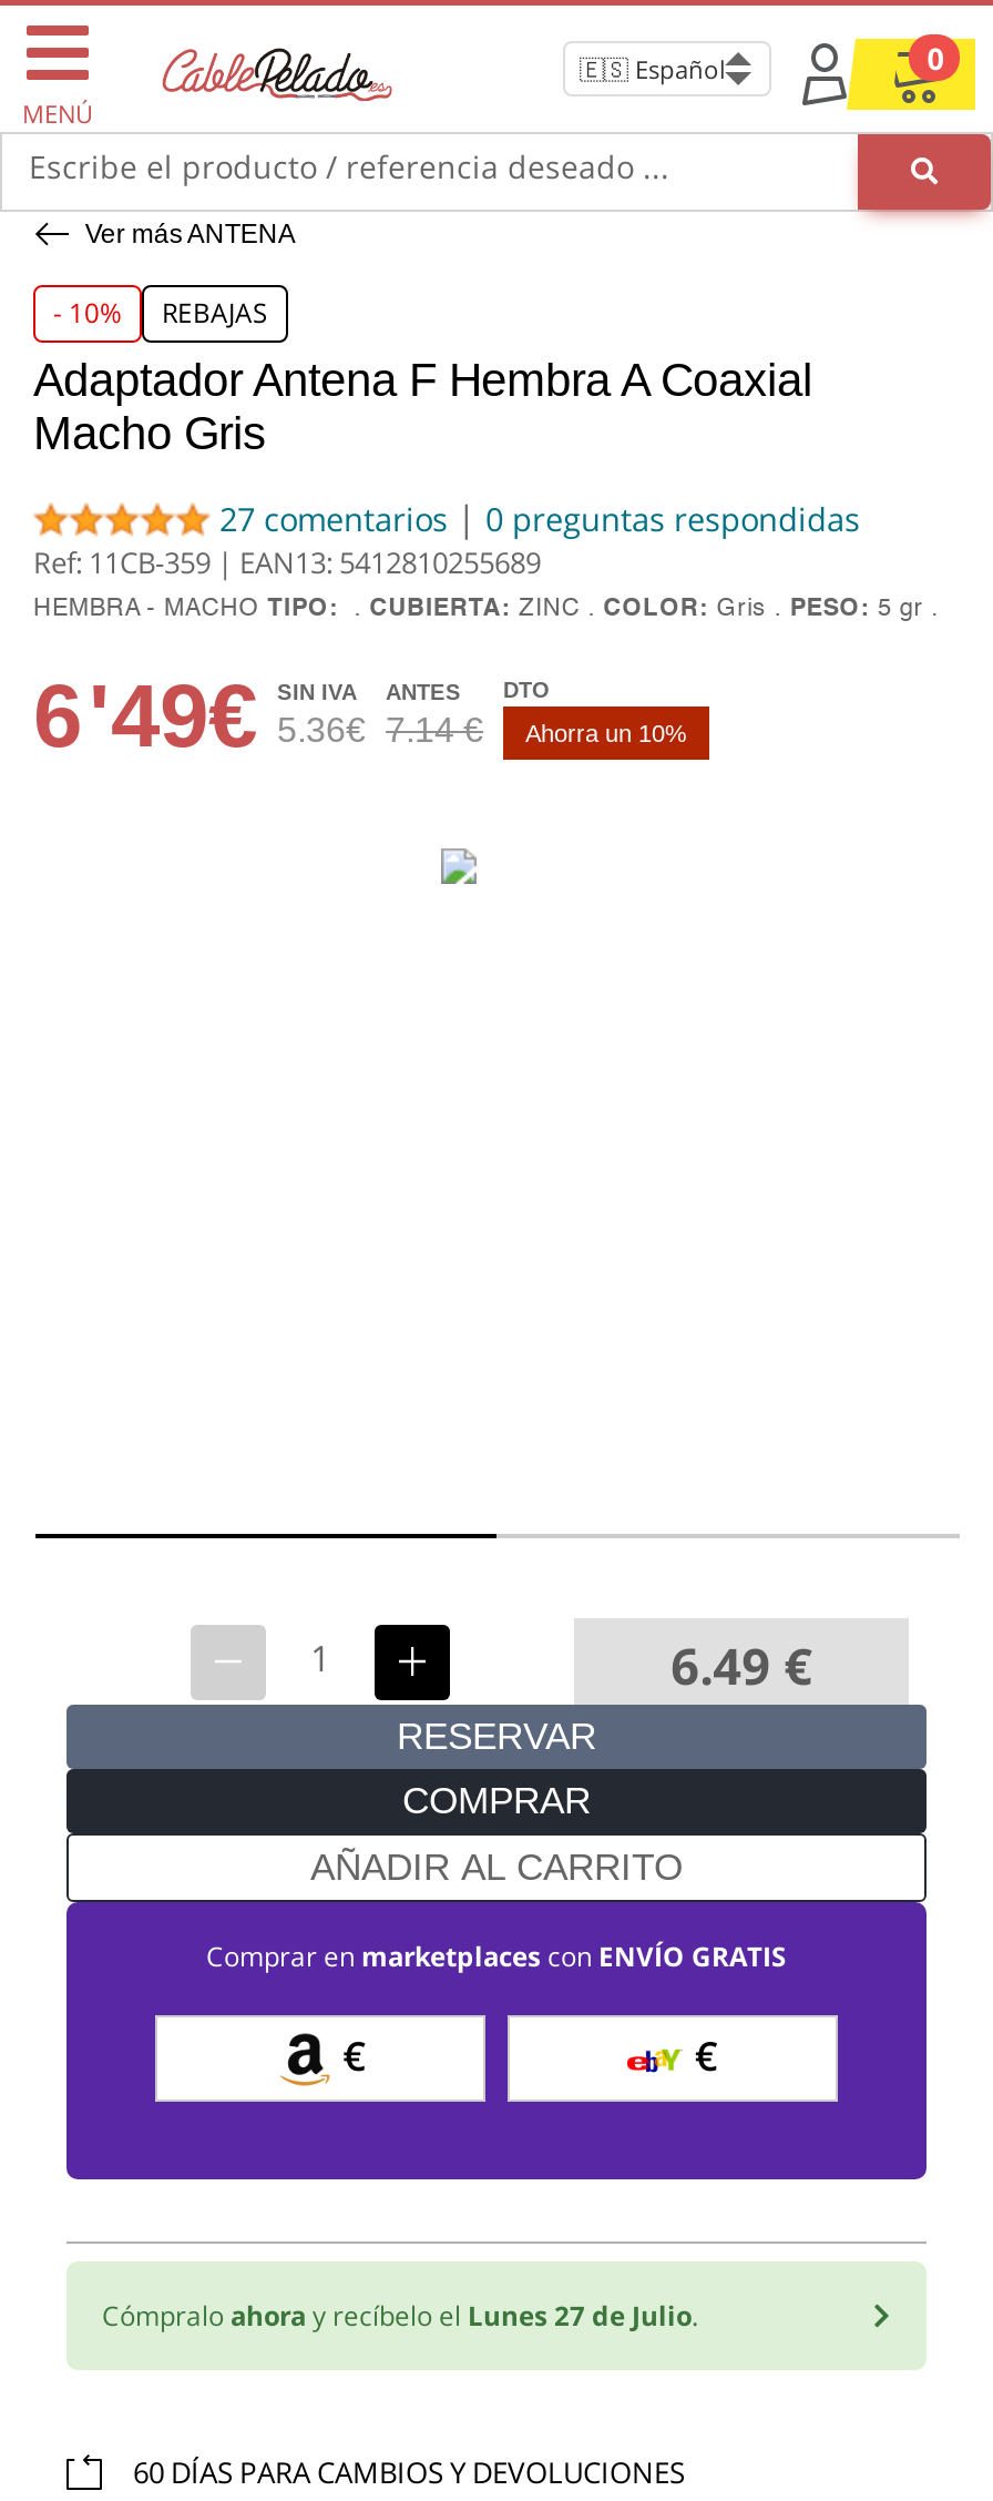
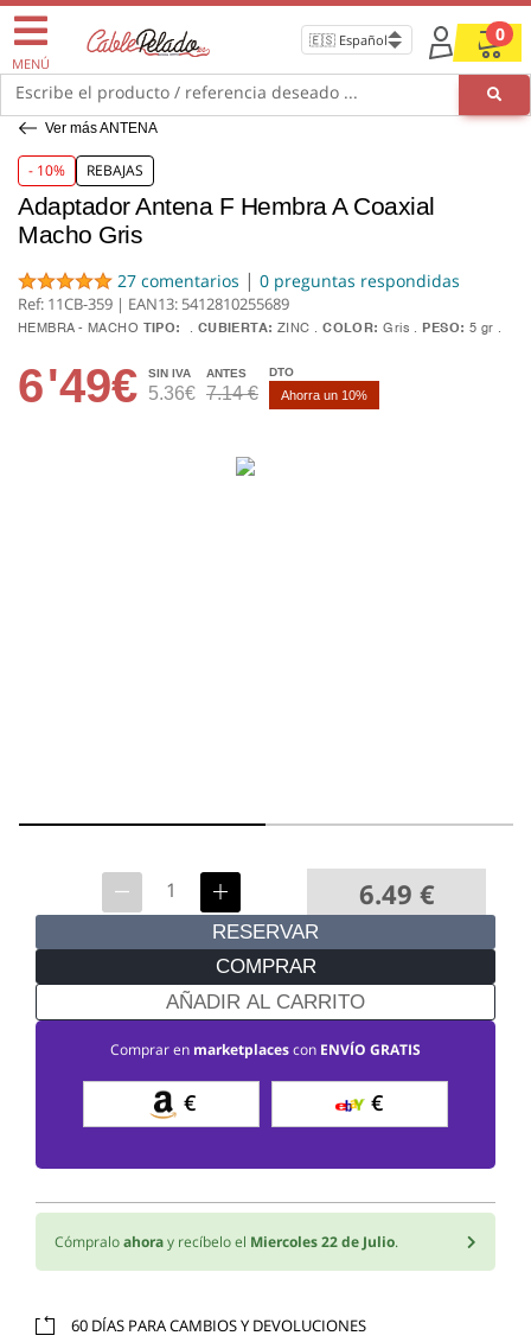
- Cómpralo ahora y recíbelo el Lunes 27 de Julio.
+ Cómpralo ahora y recíbelo el Miercoles 22 de Julio.
